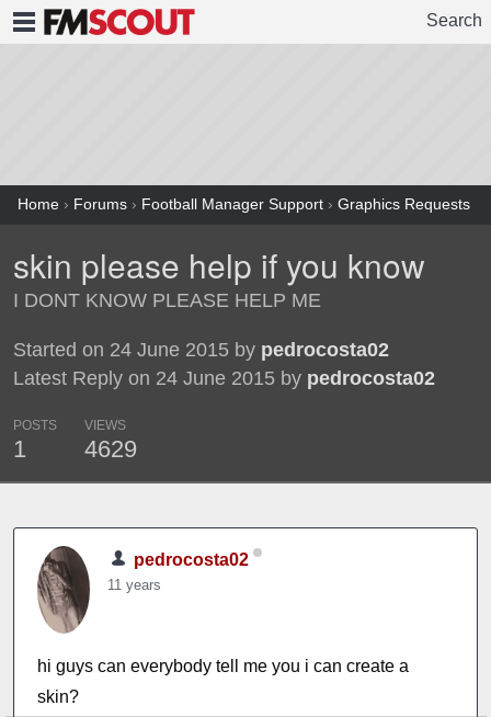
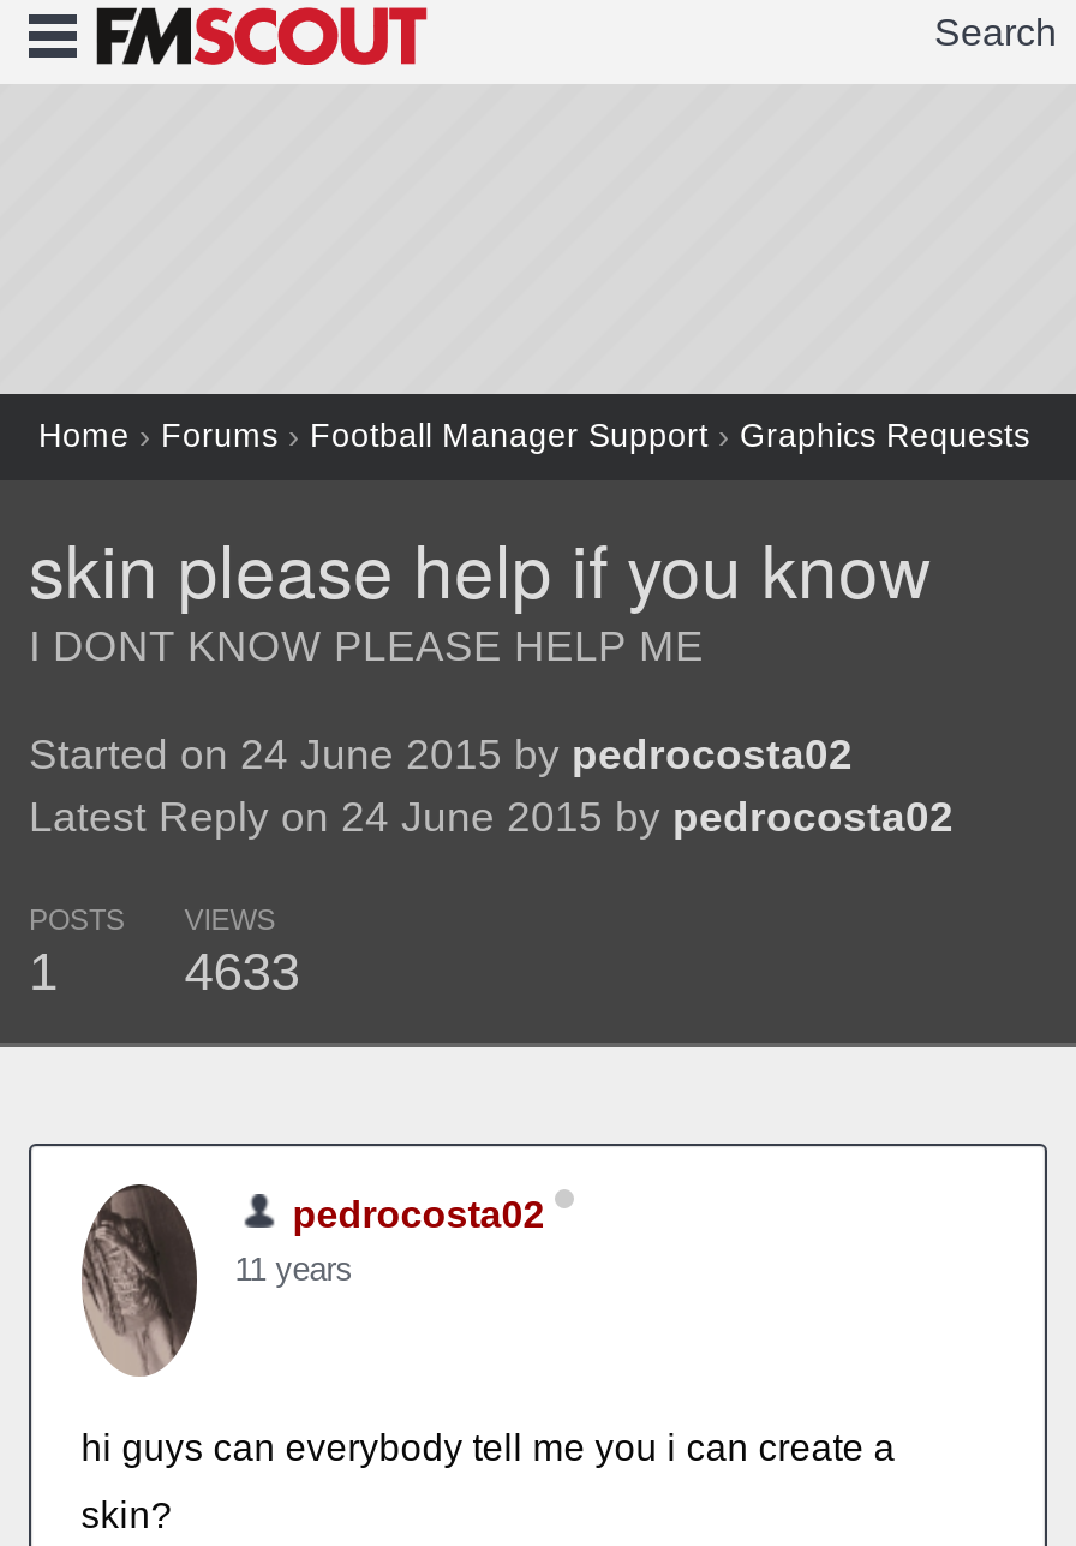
- 4629
+ 4633
